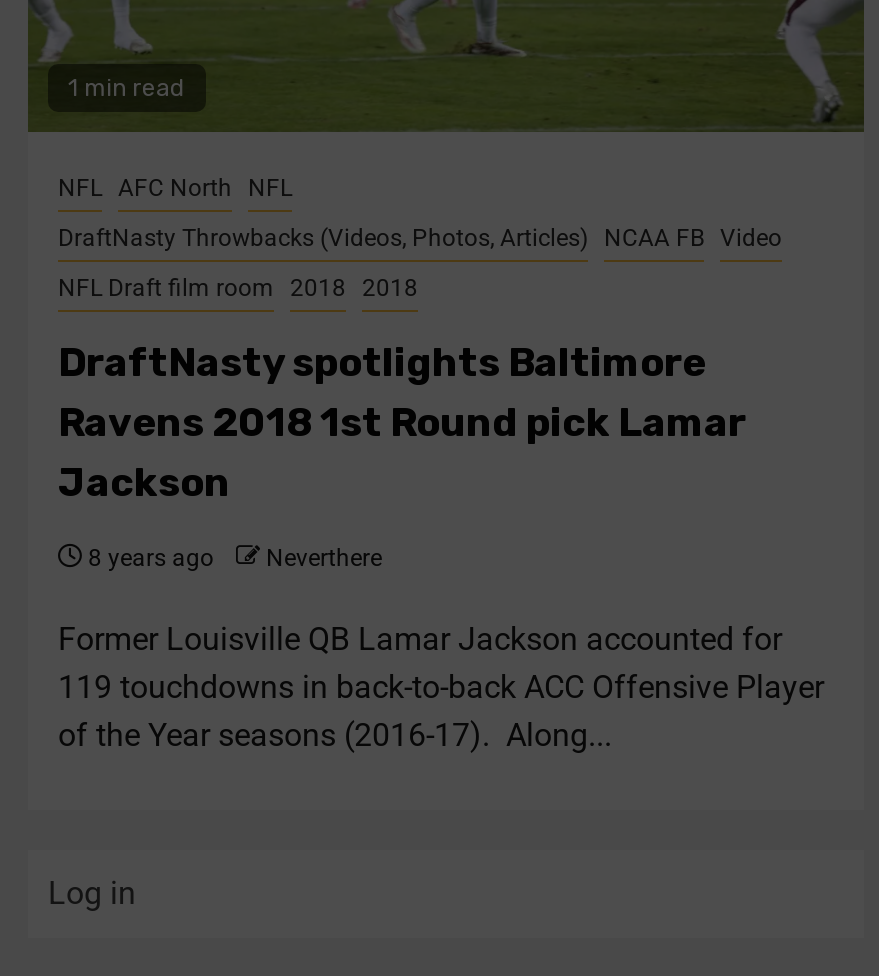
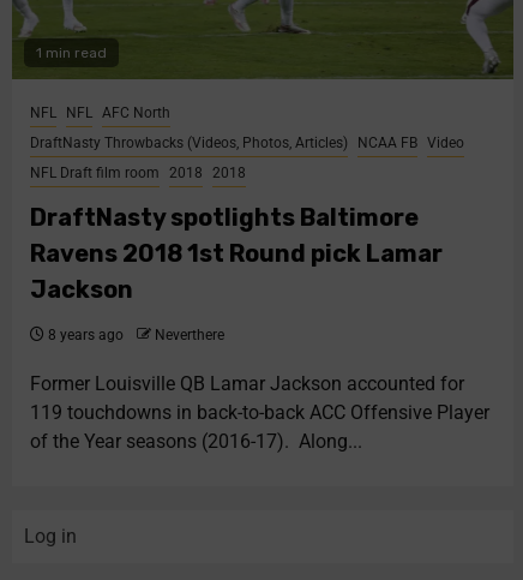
- NFL AFC North NFL
+ NFL NFL AFC North
